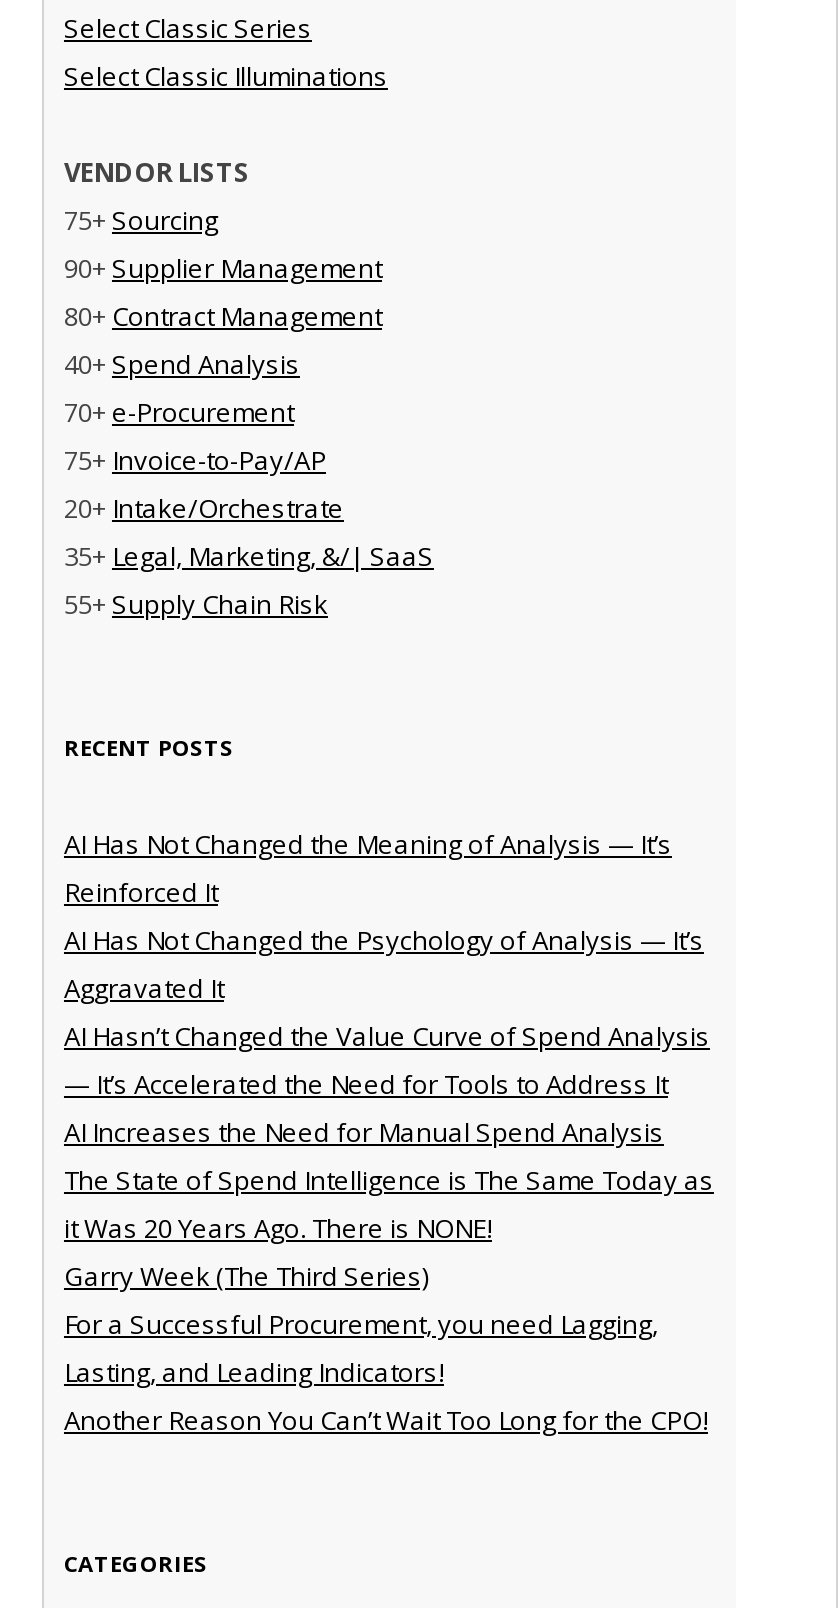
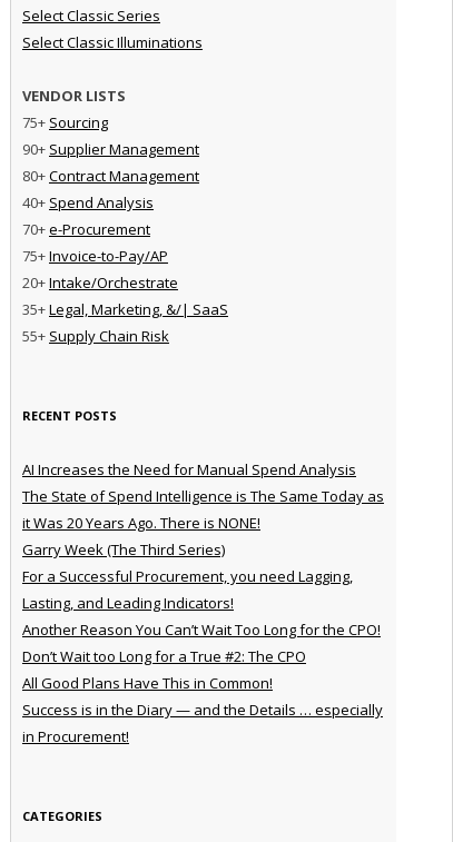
- AI Has Not Changed the Meaning of Analysis — It’s
- Reinforced It
- AI Has Not Changed the Psychology of Analysis — It’s
- Aggravated It
- AI Hasn’t Changed the Value Curve of Spend Analysis
- — It’s Accelerated the Need for Tools to Address It

moved up: AI Increases the Need for Manual Spend Analysis | The State of Spend Intelligence is The Same Today as | it Was 20 Years Ago. There is NONE! | Garry Week (The Third Series) | For a Successful Procurement, you need Lagging, | Lasting, and Leading Indicators! | Another Reason You Can’t Wait Too Long for the CPO!

+ Don’t Wait too Long for a True #2: The CPO
+ All Good Plans Have This in Common!
+ Success is in the Diary — and the Details … especially
+ in Procurement!
